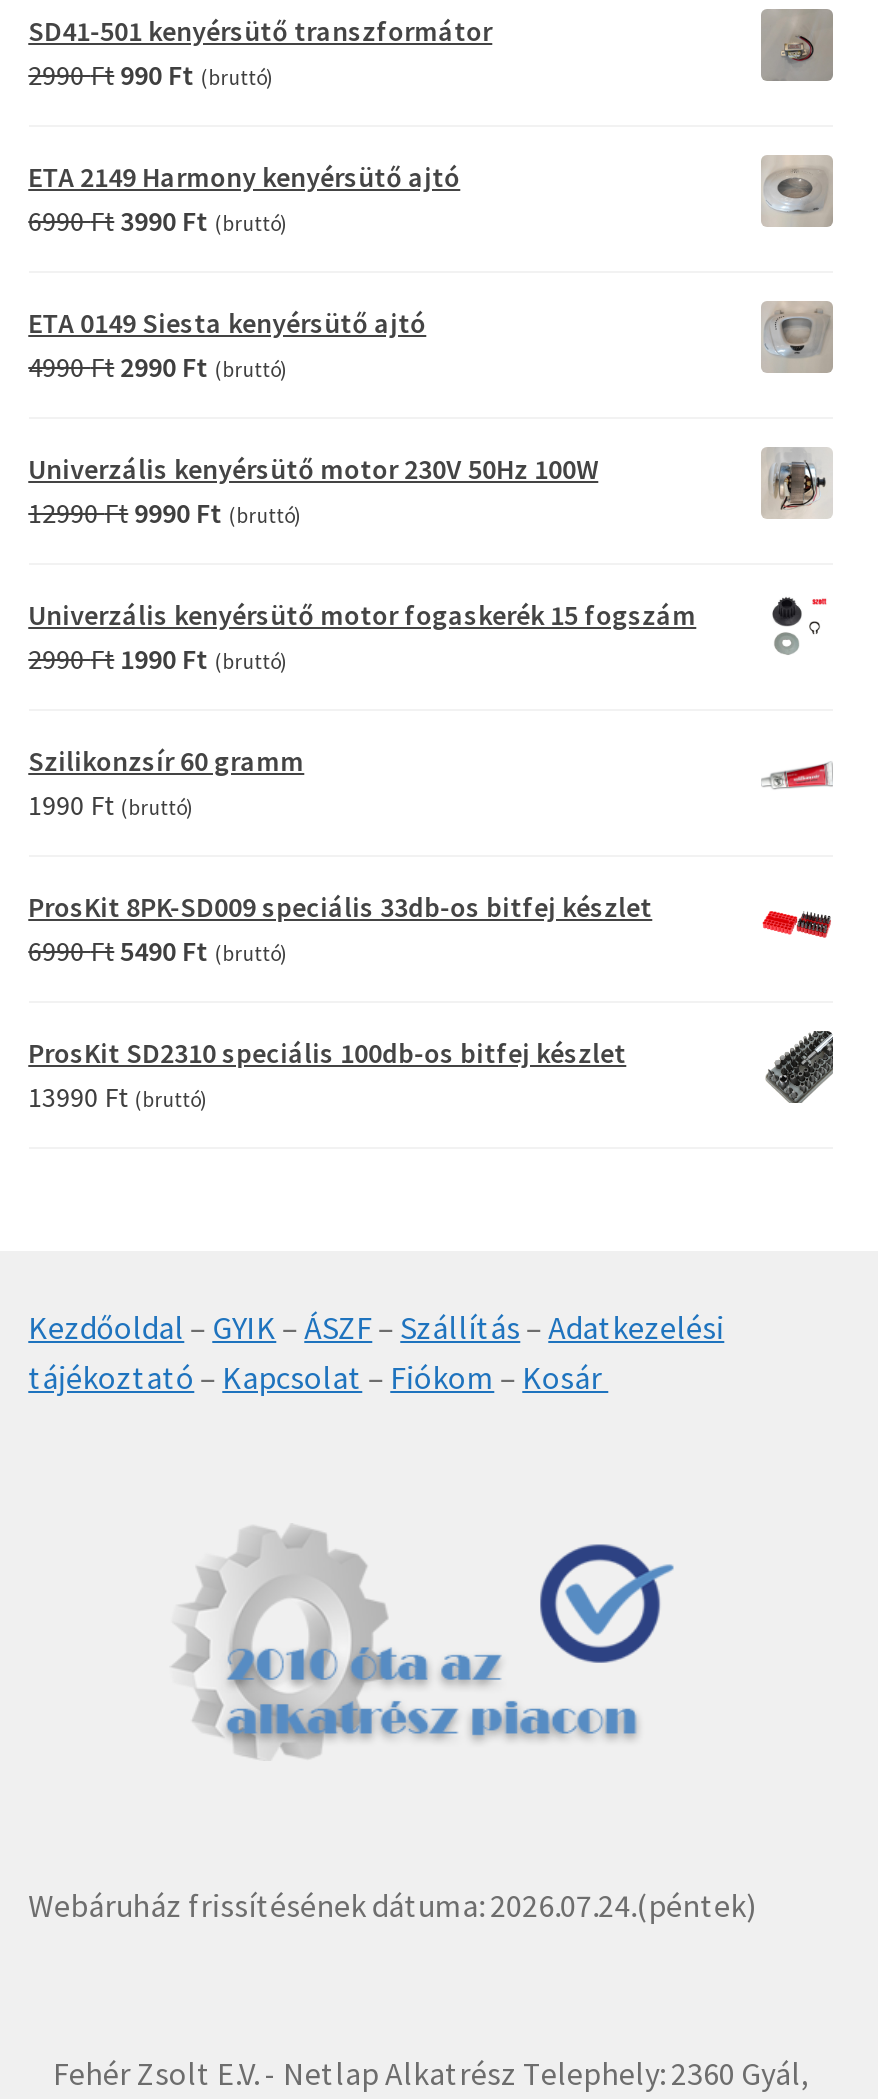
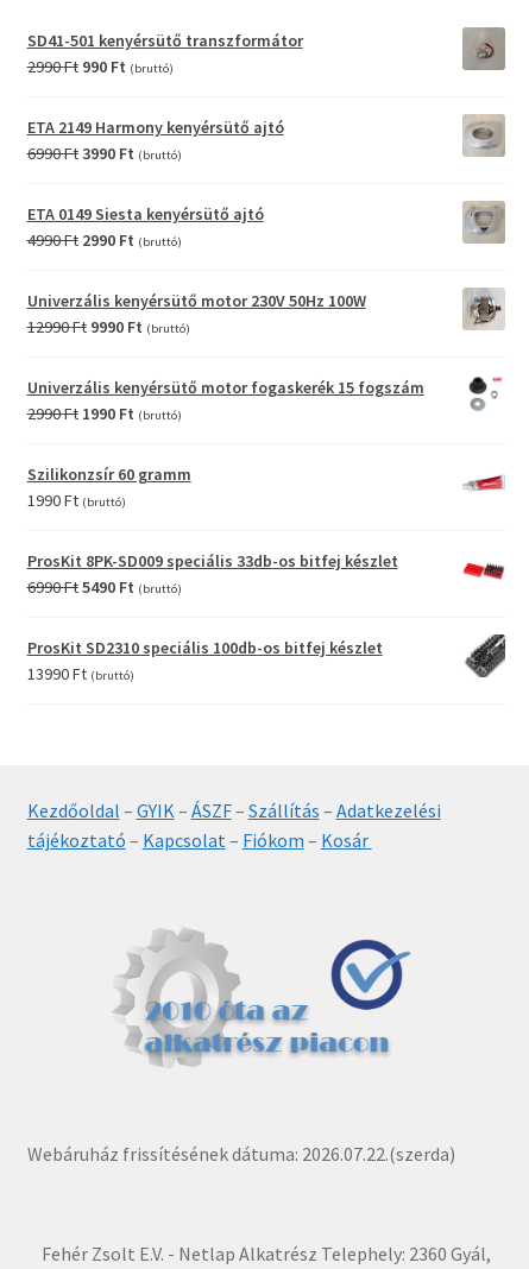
- Webáruház frissítésének dátuma: 2026.07.24.(péntek)
+ Webáruház frissítésének dátuma: 2026.07.22.(szerda)
